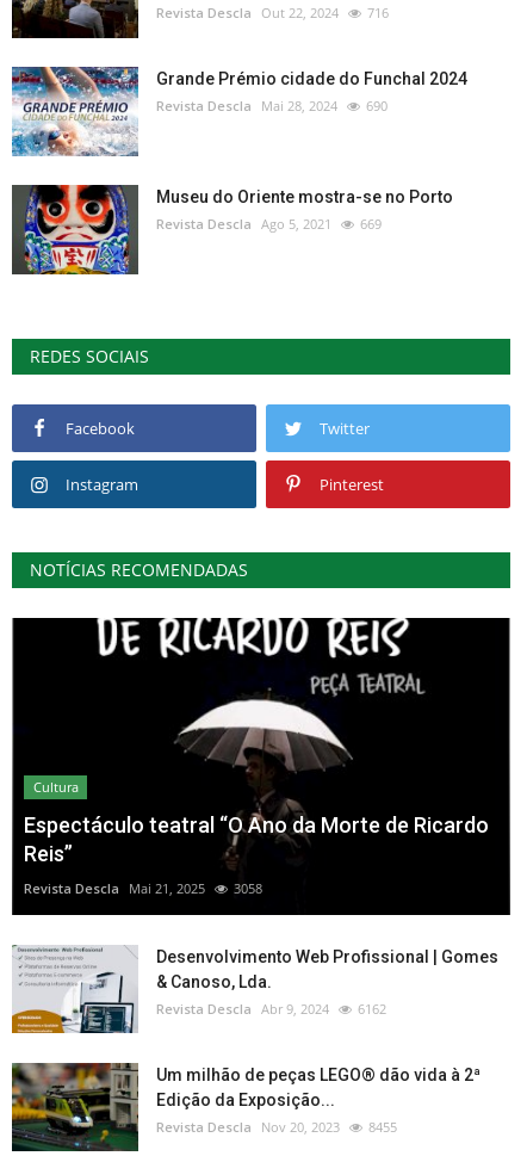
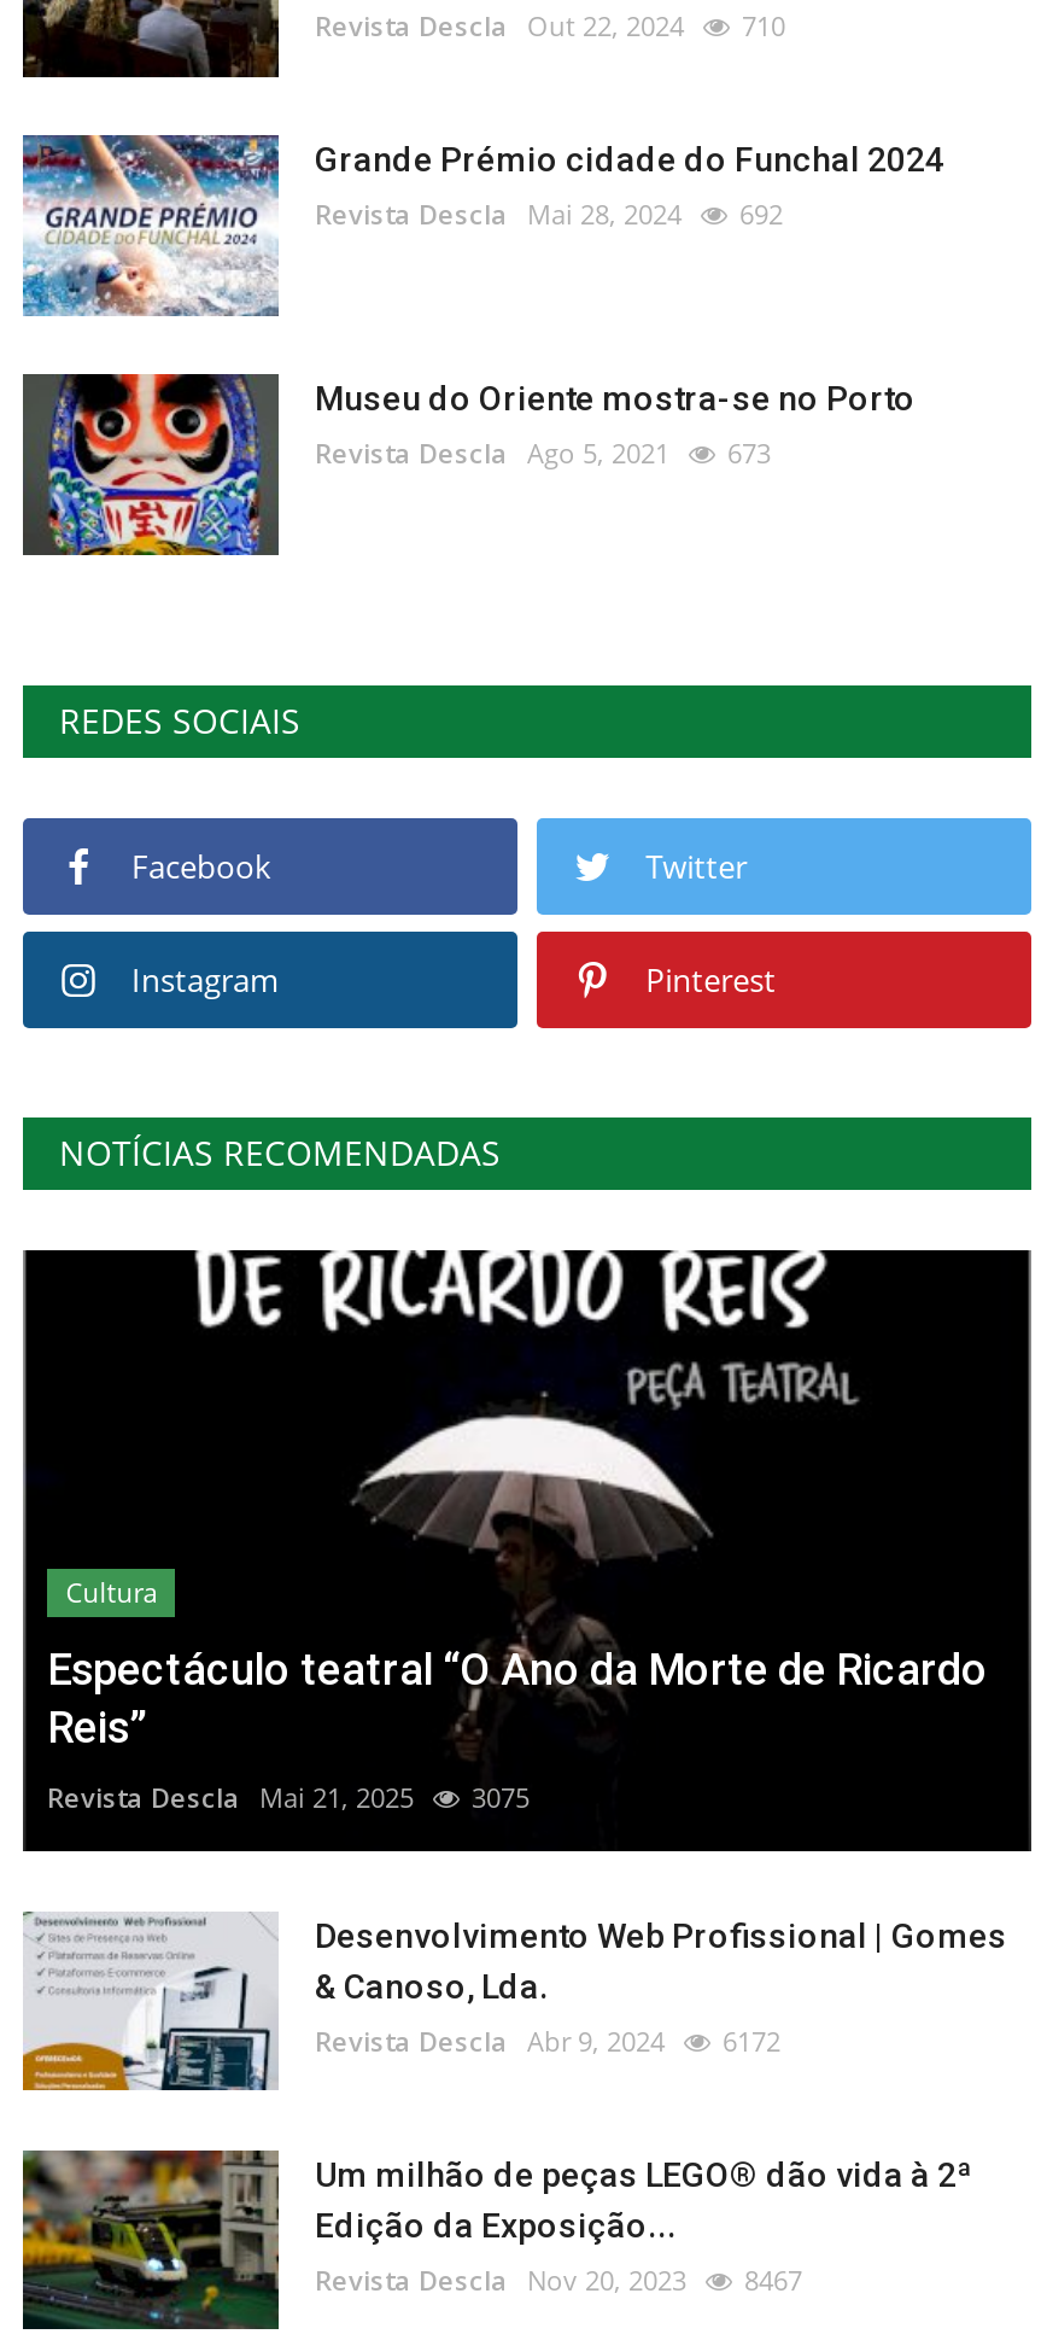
- Revista Descla Out 22, 2024 716
+ Revista Descla Out 22, 2024 710

- Revista Descla Mai 28, 2024 690
+ Revista Descla Mai 28, 2024 692

- Revista Descla Ago 5, 2021 669
+ Revista Descla Ago 5, 2021 673

- Revista Descla Mai 21, 2025 3058
+ Revista Descla Mai 21, 2025 3075

- Revista Descla Abr 9, 2024 6162
+ Revista Descla Abr 9, 2024 6172

- Revista Descla Nov 20, 2023 8455
+ Revista Descla Nov 20, 2023 8467
